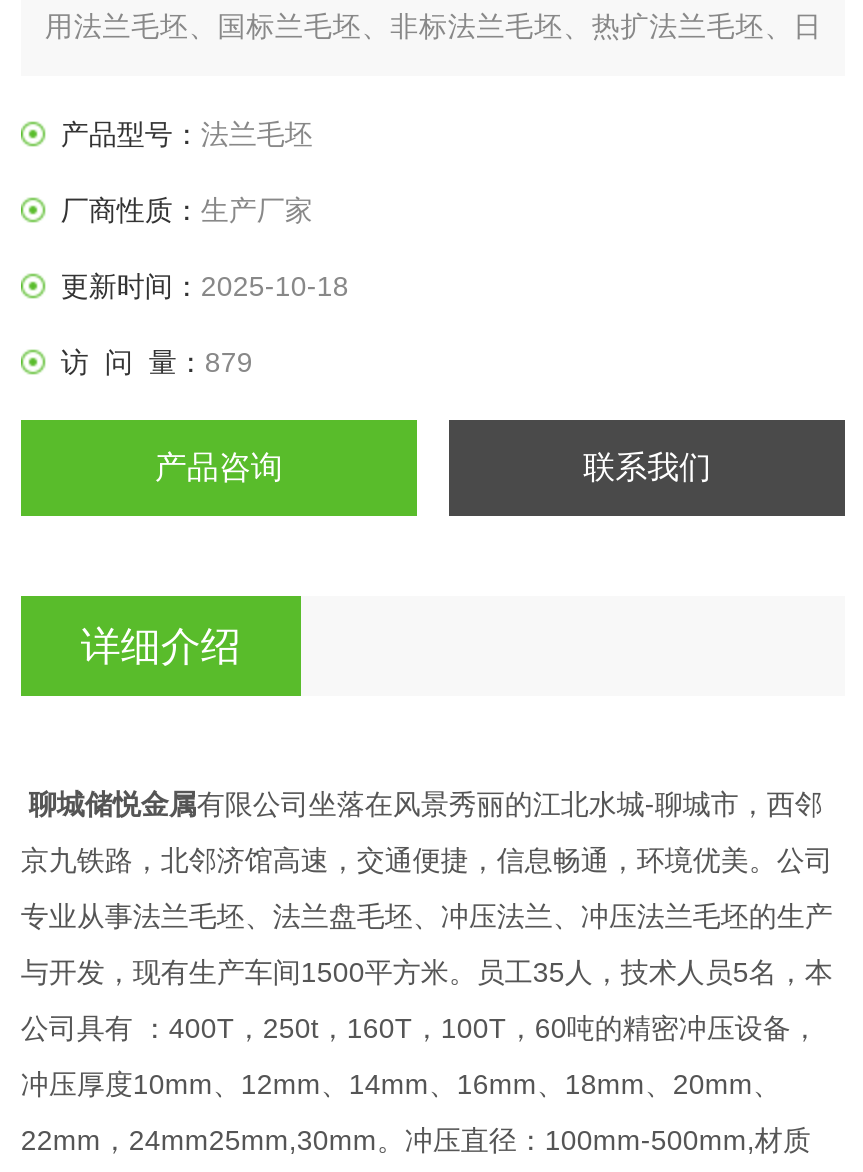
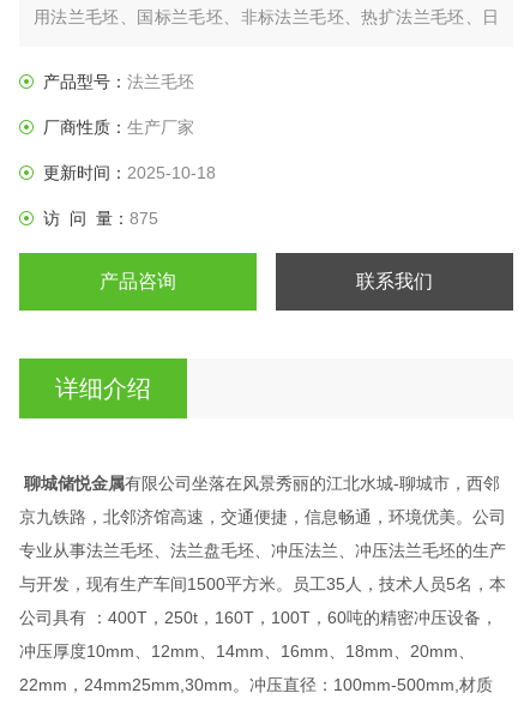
- 访 问 量：879
+ 访 问 量：875
